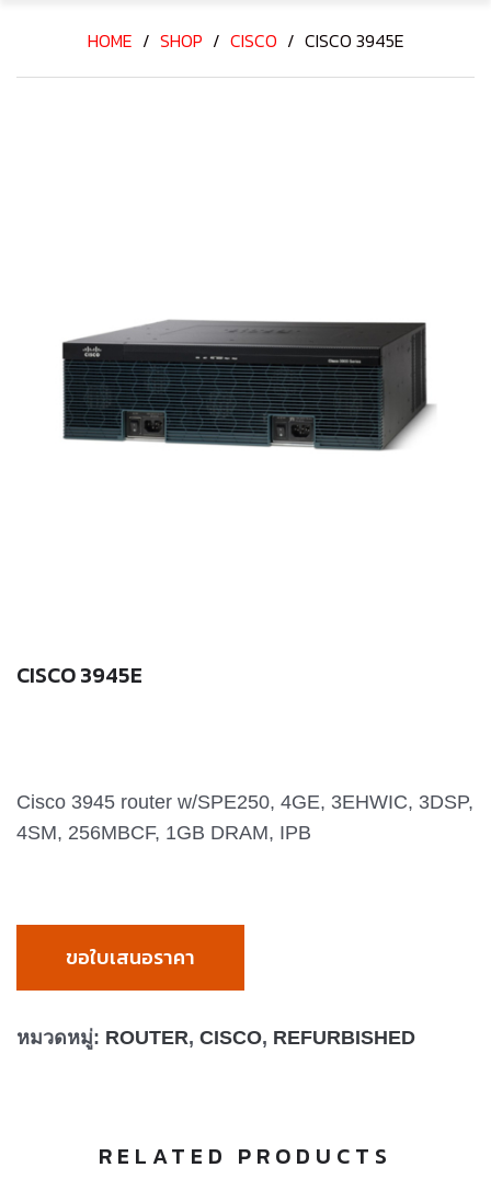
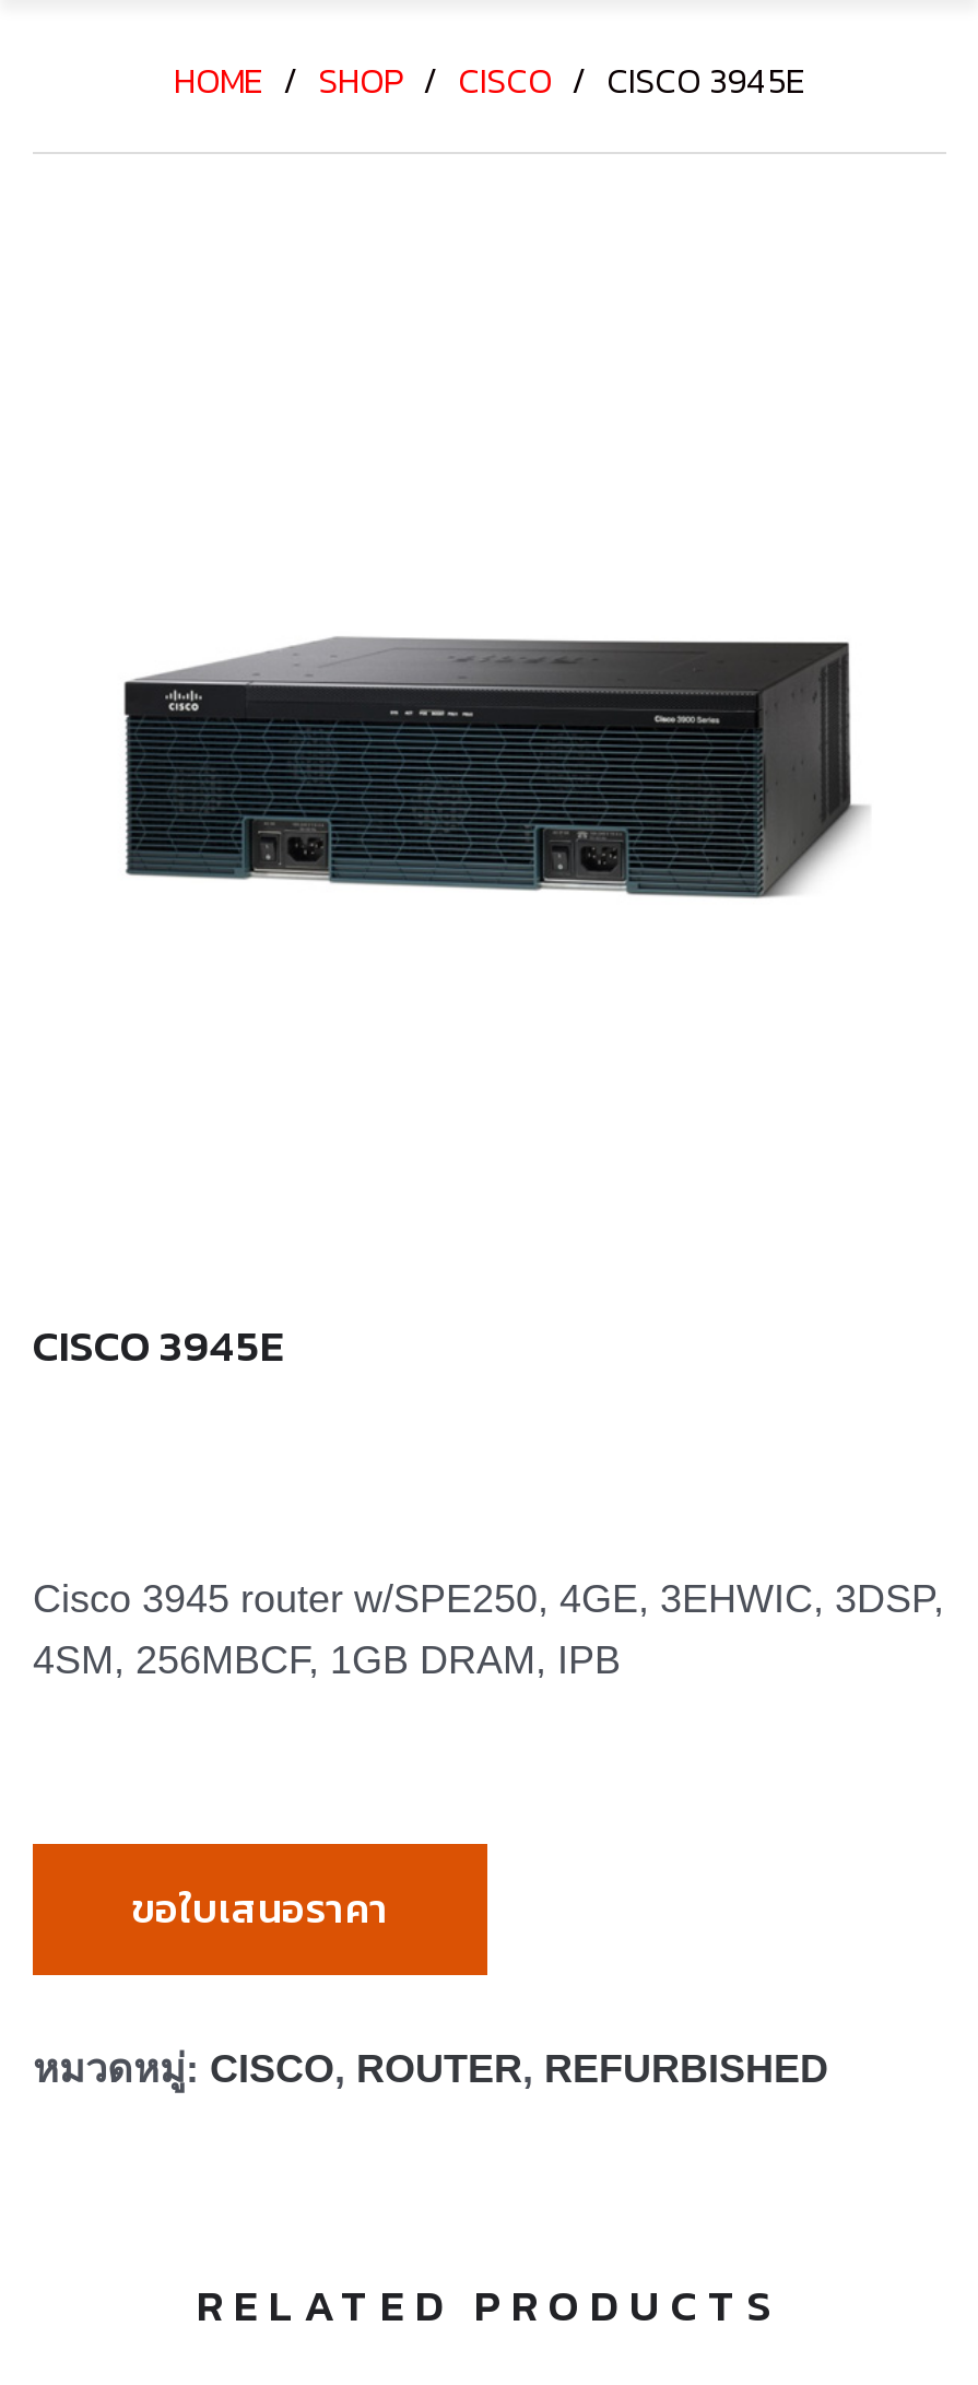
- หมวดหมู่: ROUTER, CISCO, REFURBISHED
+ หมวดหมู่: CISCO, ROUTER, REFURBISHED
